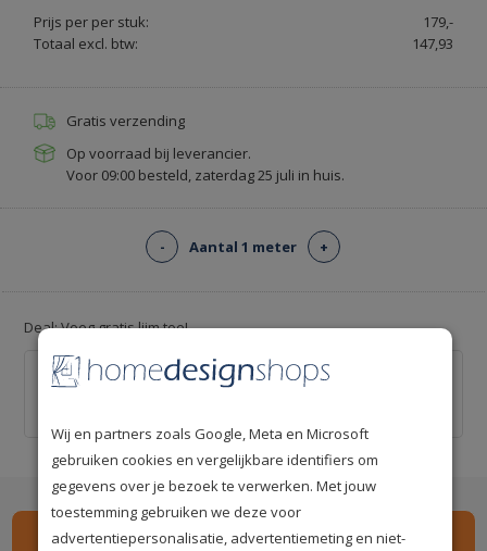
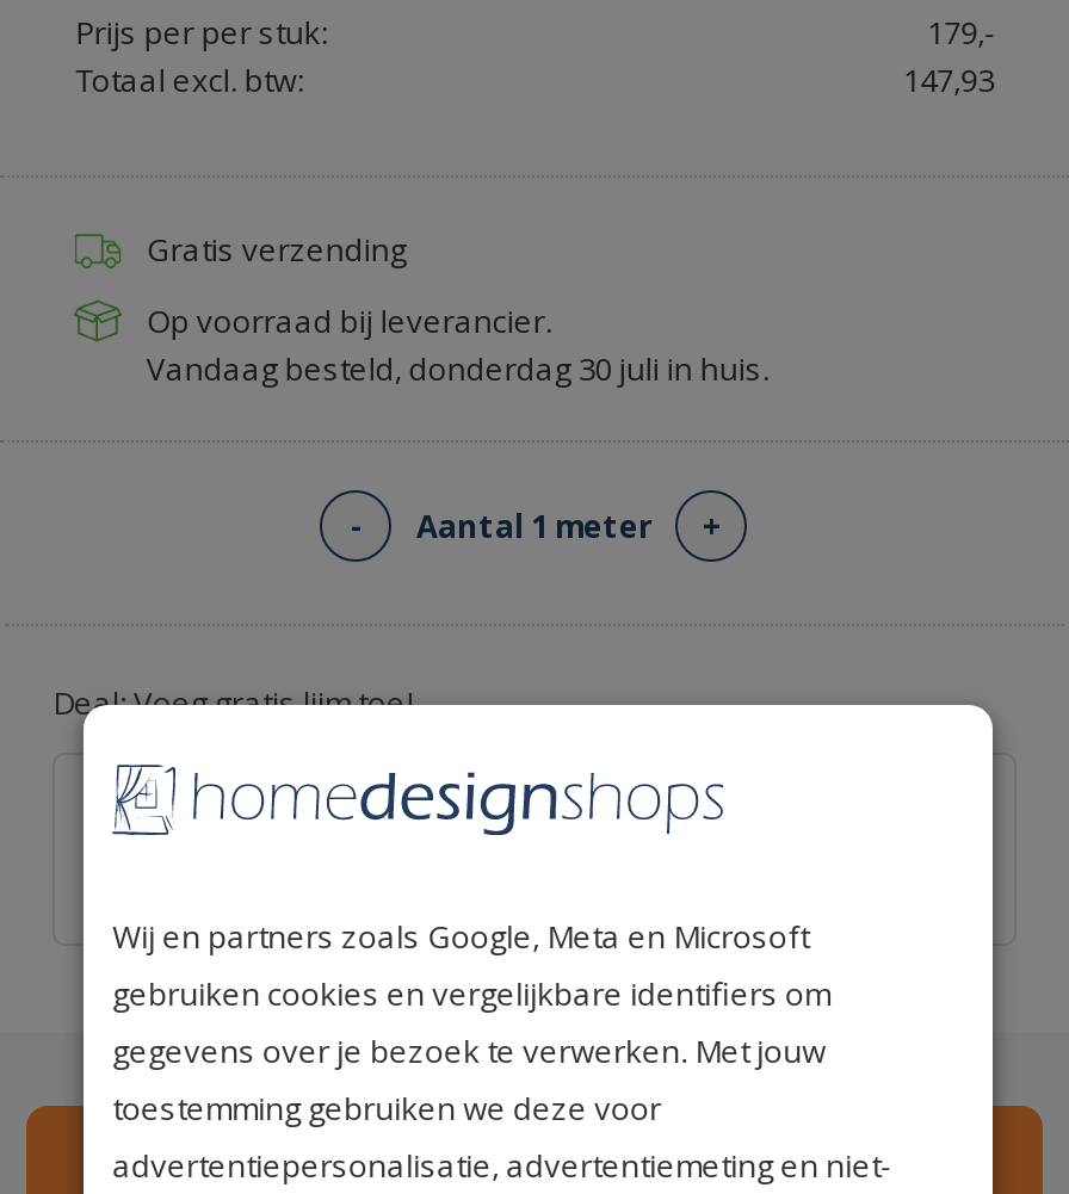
- Voor 09:00 besteld, zaterdag 25 juli in huis.
+ Vandaag besteld, donderdag 30 juli in huis.
